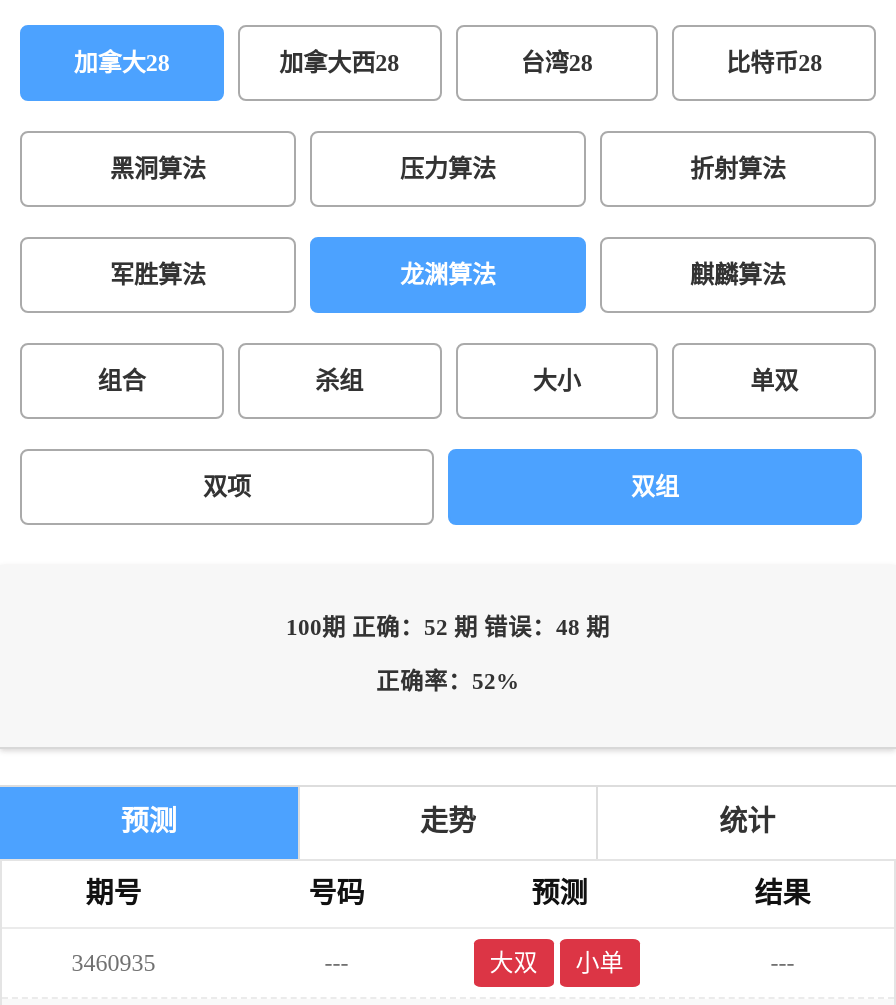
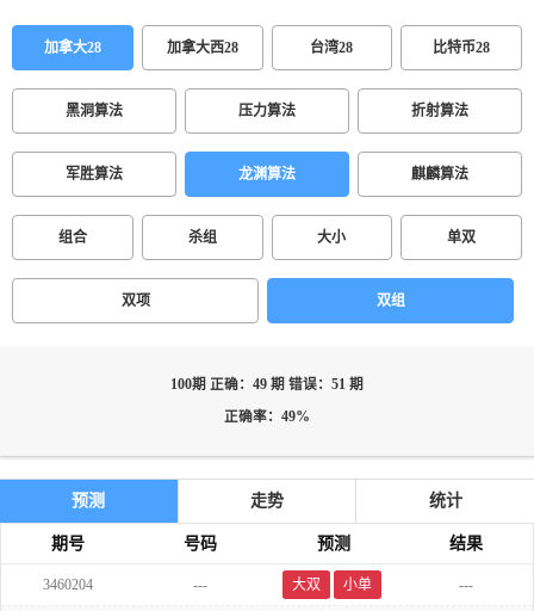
- 100期 正确：52 期 错误：48 期
+ 100期 正确：49 期 错误：51 期

- 正确率：52%
+ 正确率：49%

- 3460935
+ 3460204
